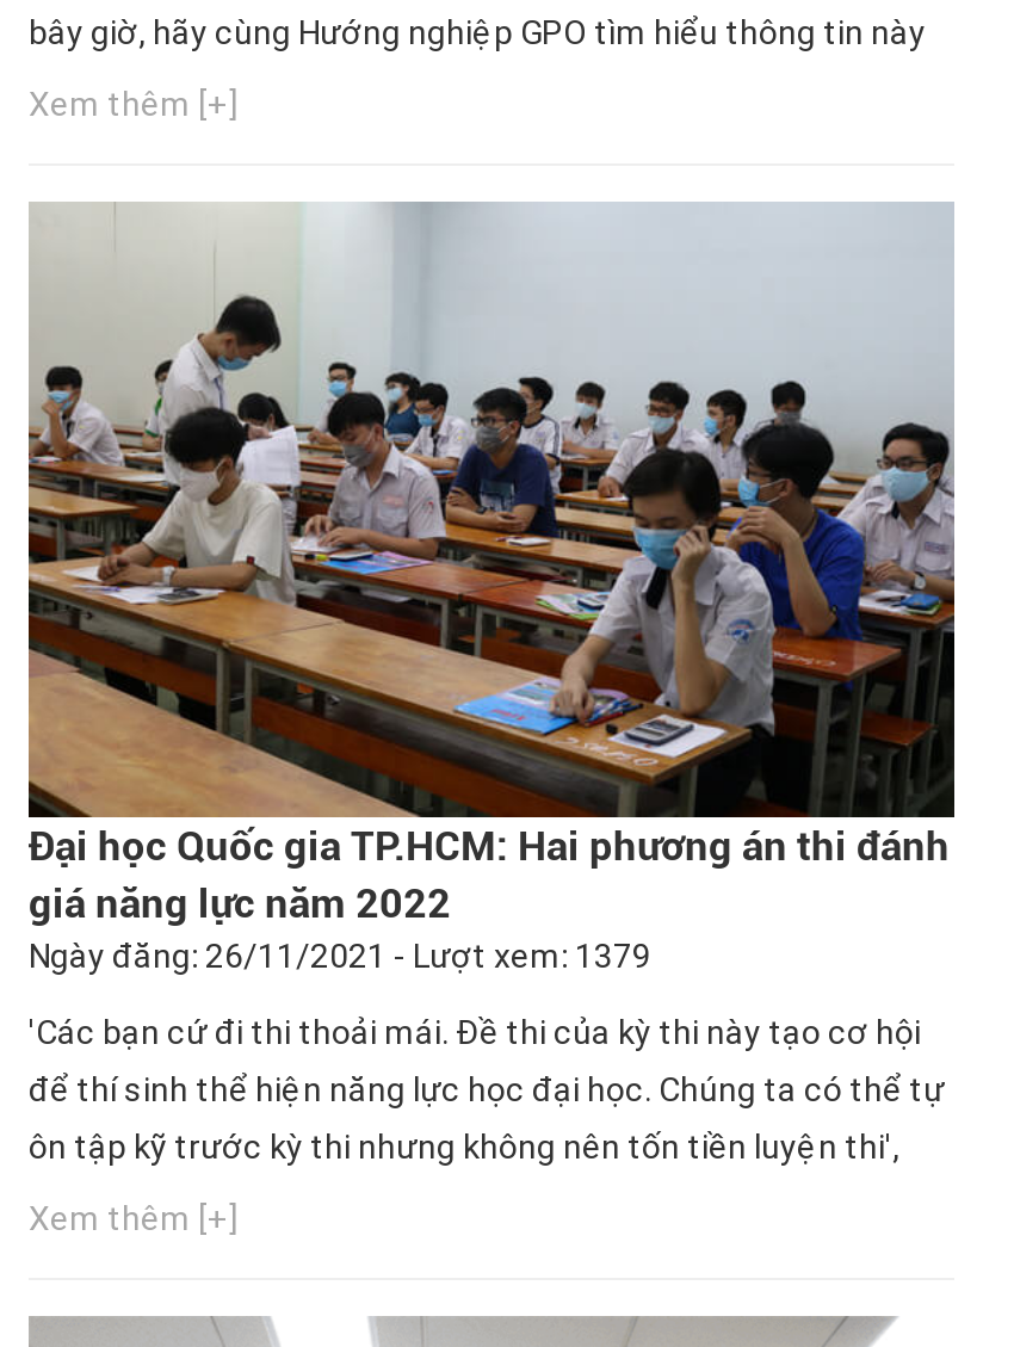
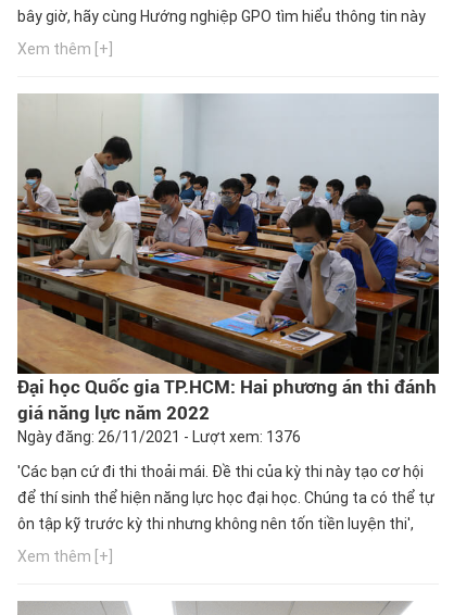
- Ngày đăng: 26/11/2021 - Lượt xem: 1379
+ Ngày đăng: 26/11/2021 - Lượt xem: 1376
